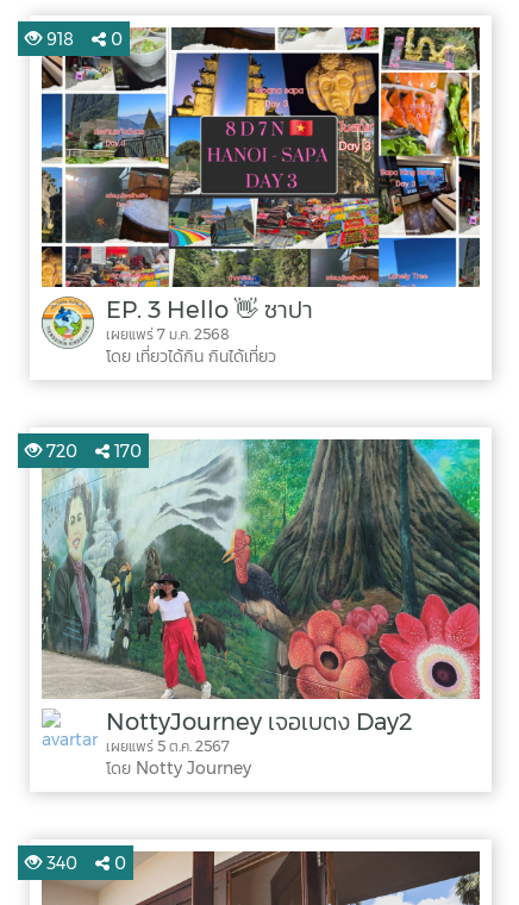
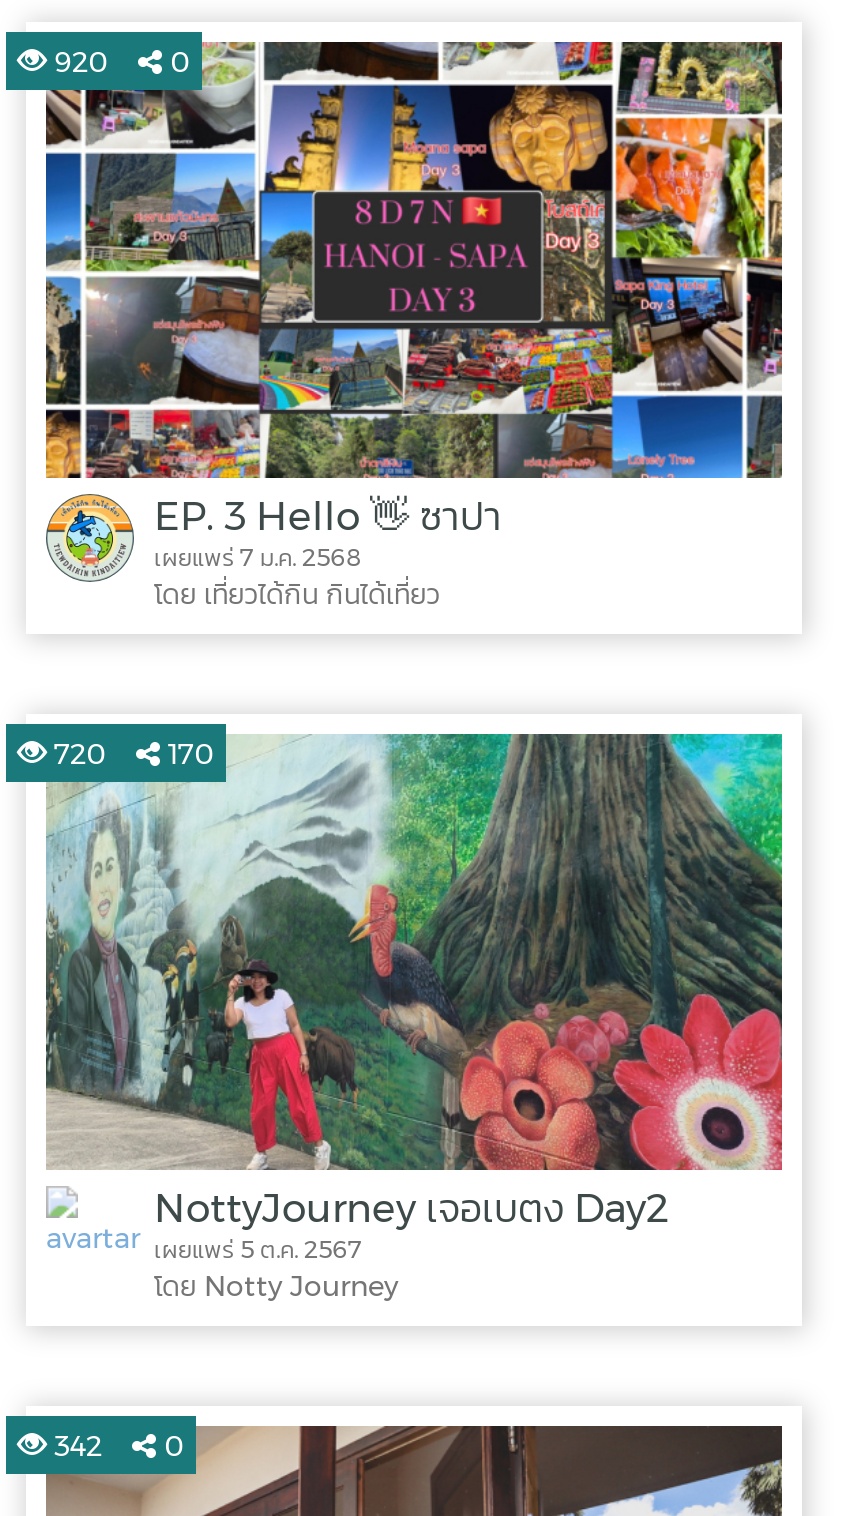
- 918 0
+ 920 0

- 340 0
+ 342 0
